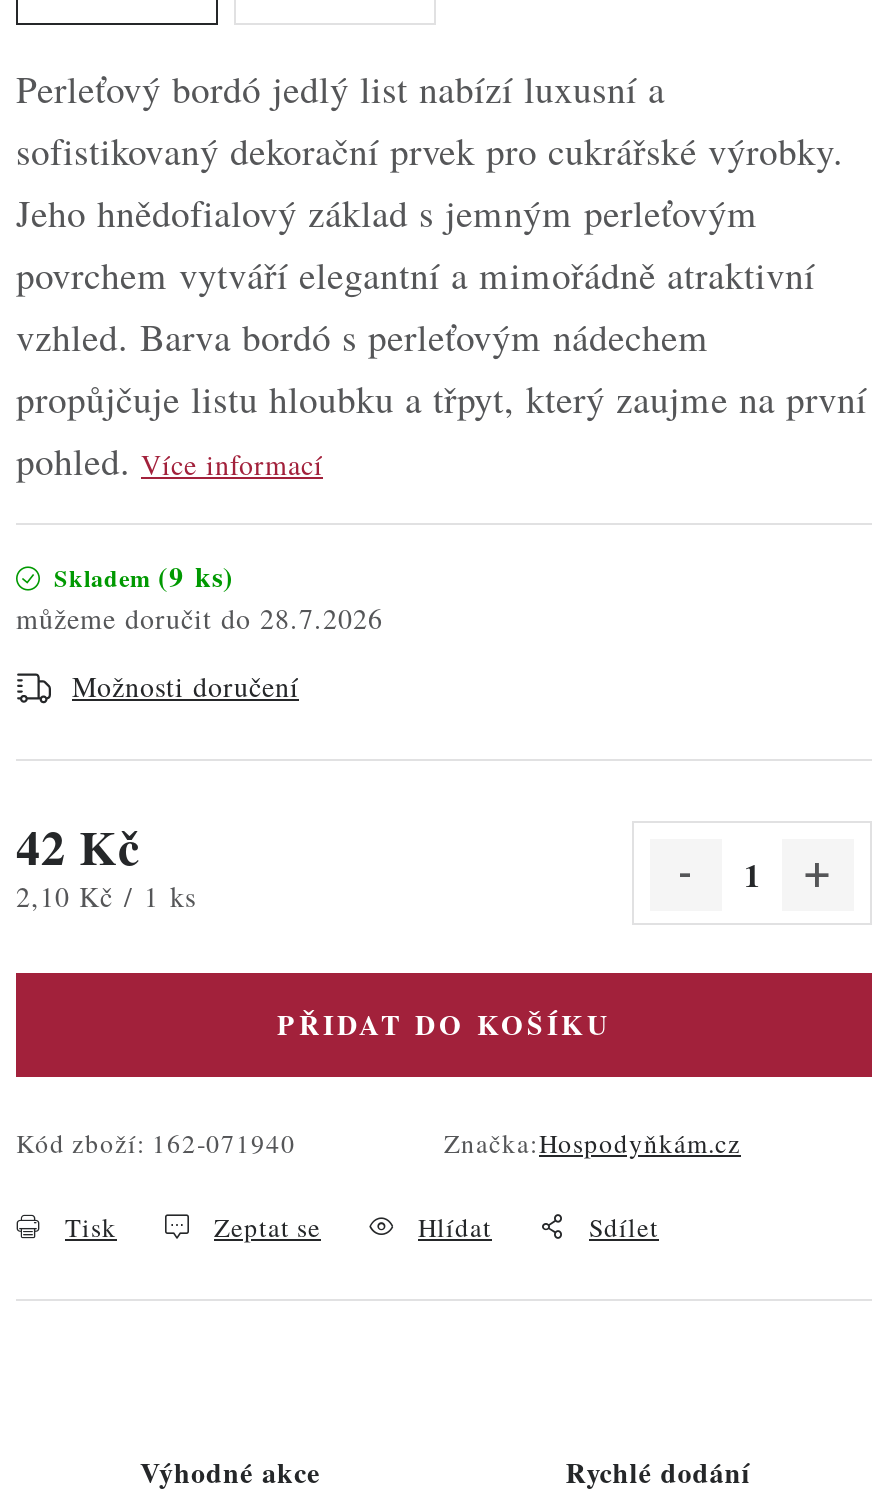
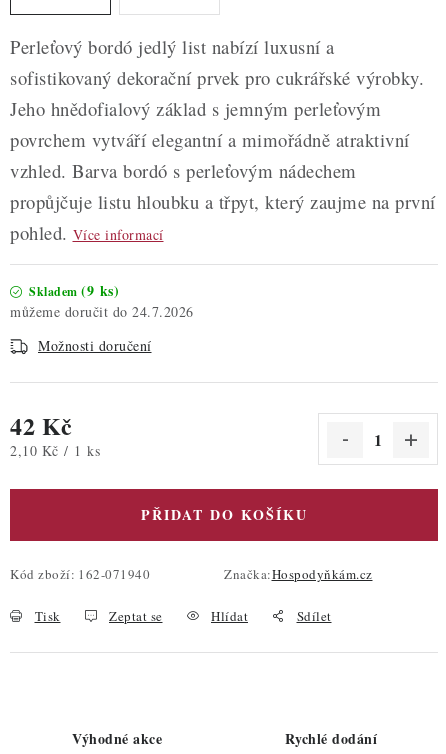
- 28.7.2026
+ 24.7.2026
